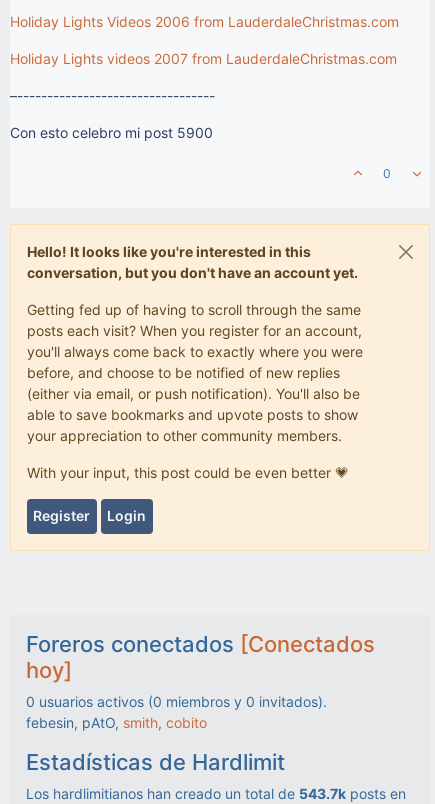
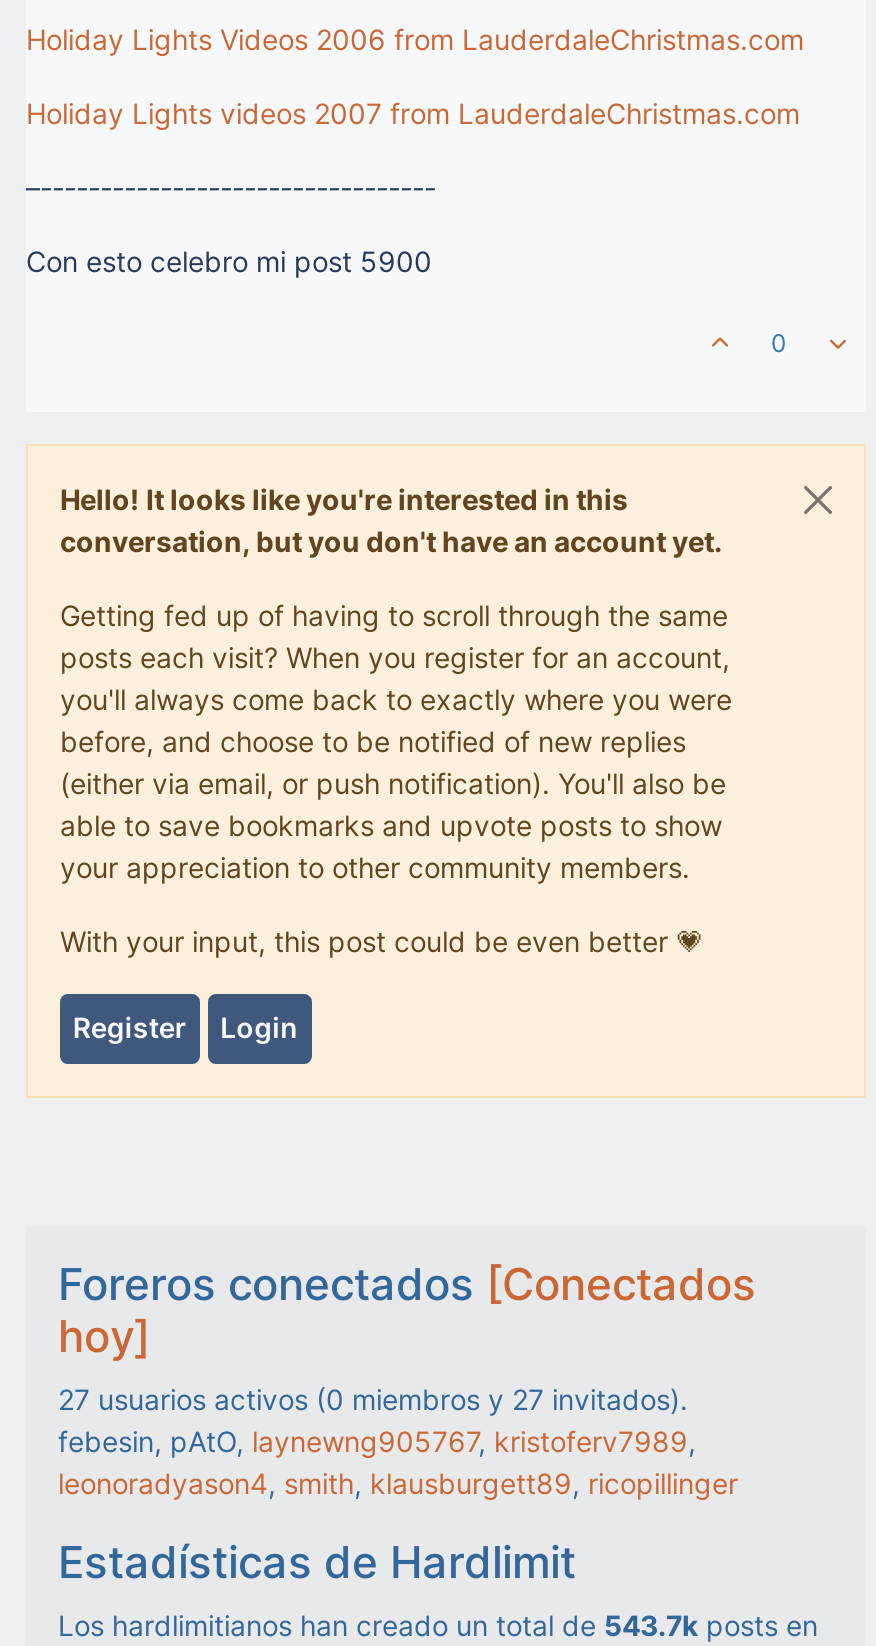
- 0 usuarios activos (0 miembros y 0 invitados).
- febesin, pAtO, smith, cobito
+ 27 usuarios activos (0 miembros y 27 invitados).
+ febesin, pAtO, laynewng905767, kristoferv7989,
+ leonoradyason4, smith, klausburgett89, ricopillinger
